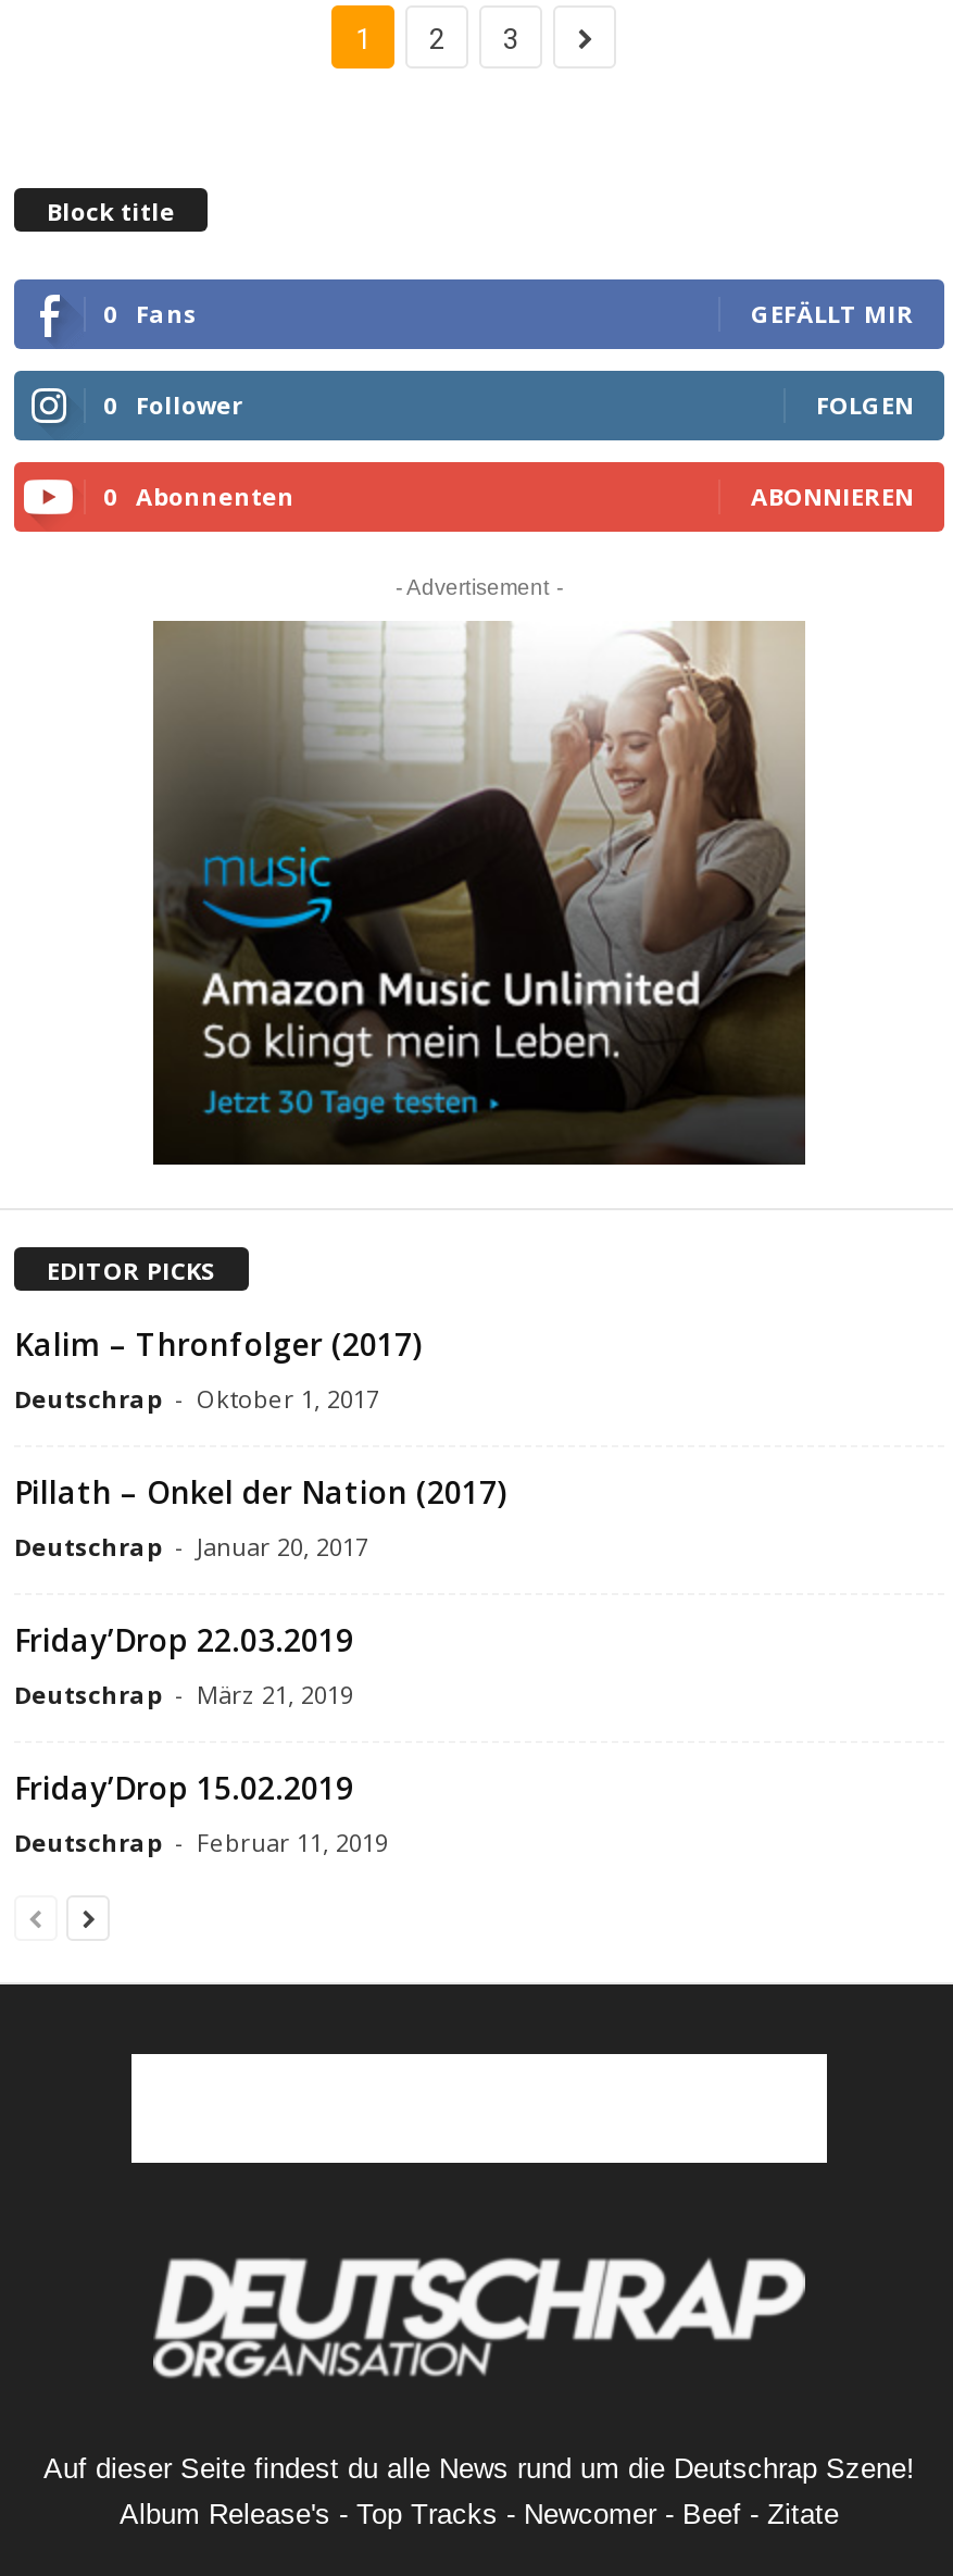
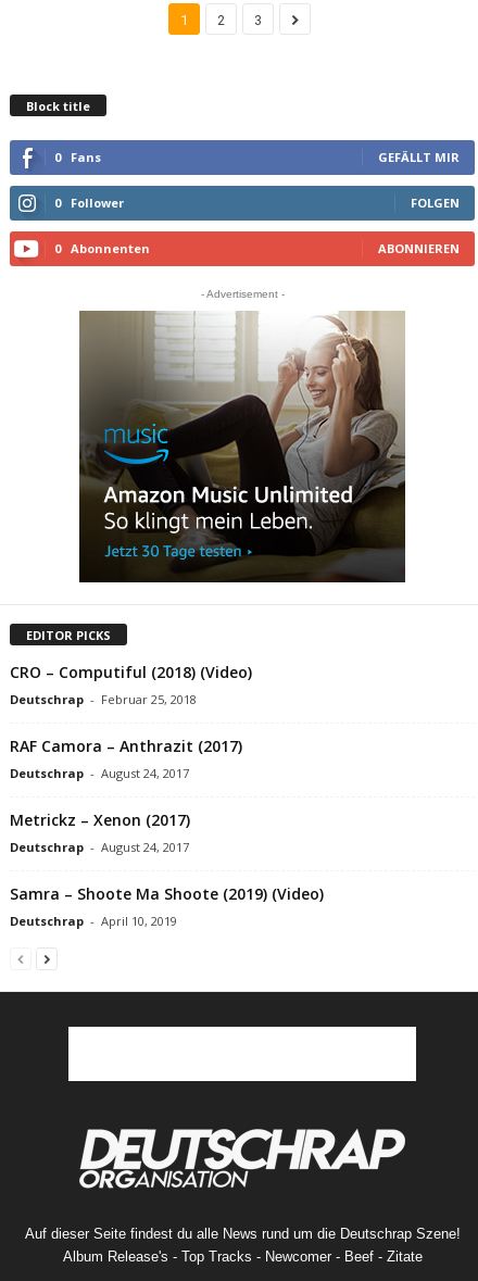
- Kalim – Thronfolger (2017)
- Deutschrap - Oktober 1, 2017
+ CRO – Computiful (2018) (Video)
+ Deutschrap - Februar 25, 2018

- Pillath – Onkel der Nation (2017)
- Deutschrap - Januar 20, 2017
+ RAF Camora – Anthrazit (2017)
+ Deutschrap - August 24, 2017

- Friday’Drop 22.03.2019
- Deutschrap - März 21, 2019
+ Metrickz – Xenon (2017)
+ Deutschrap - August 24, 2017

- Friday’Drop 15.02.2019
- Deutschrap - Februar 11, 2019
+ Samra – Shoote Ma Shoote (2019) (Video)
+ Deutschrap - April 10, 2019
